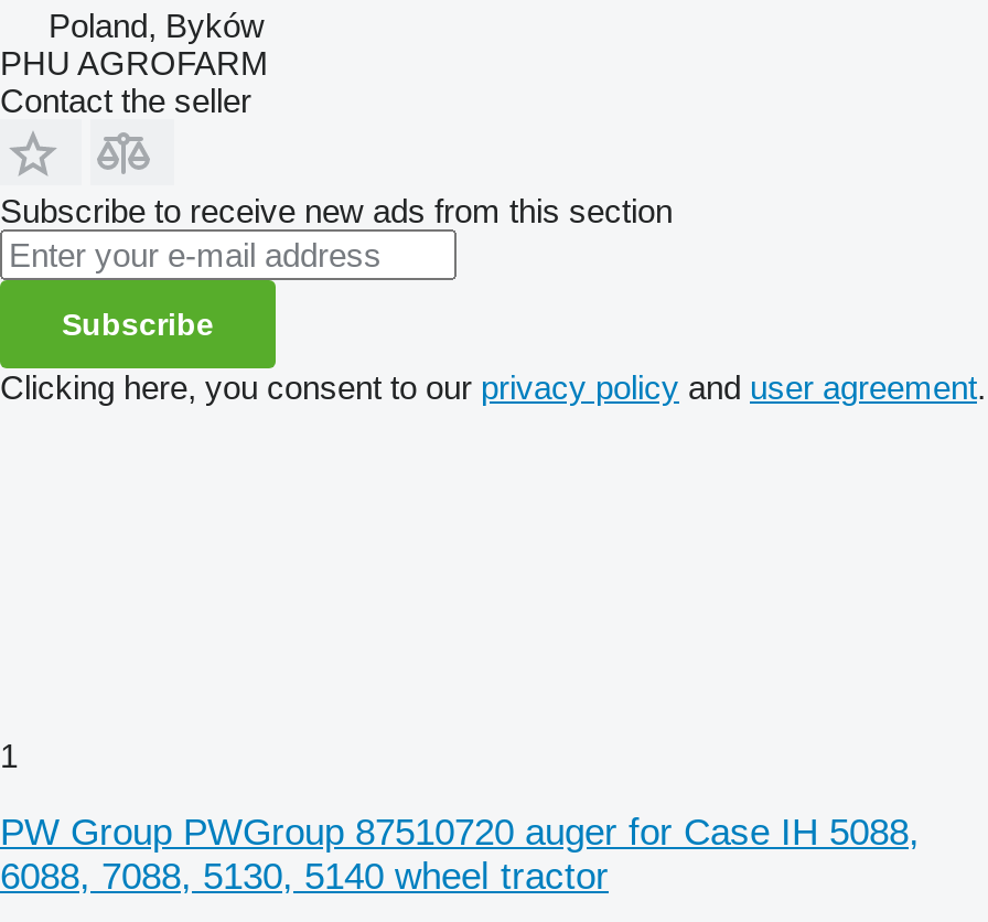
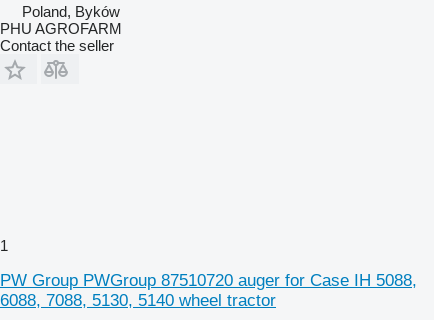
- Subscribe to receive new ads from this section
- Subscribe
- Clicking here, you consent to our privacy policy and user agreement.
